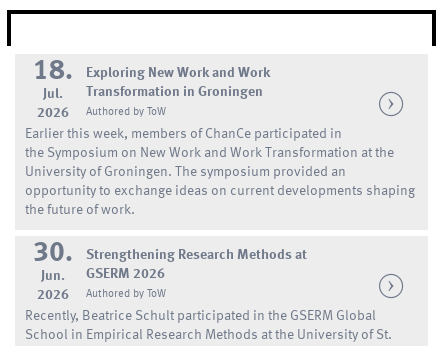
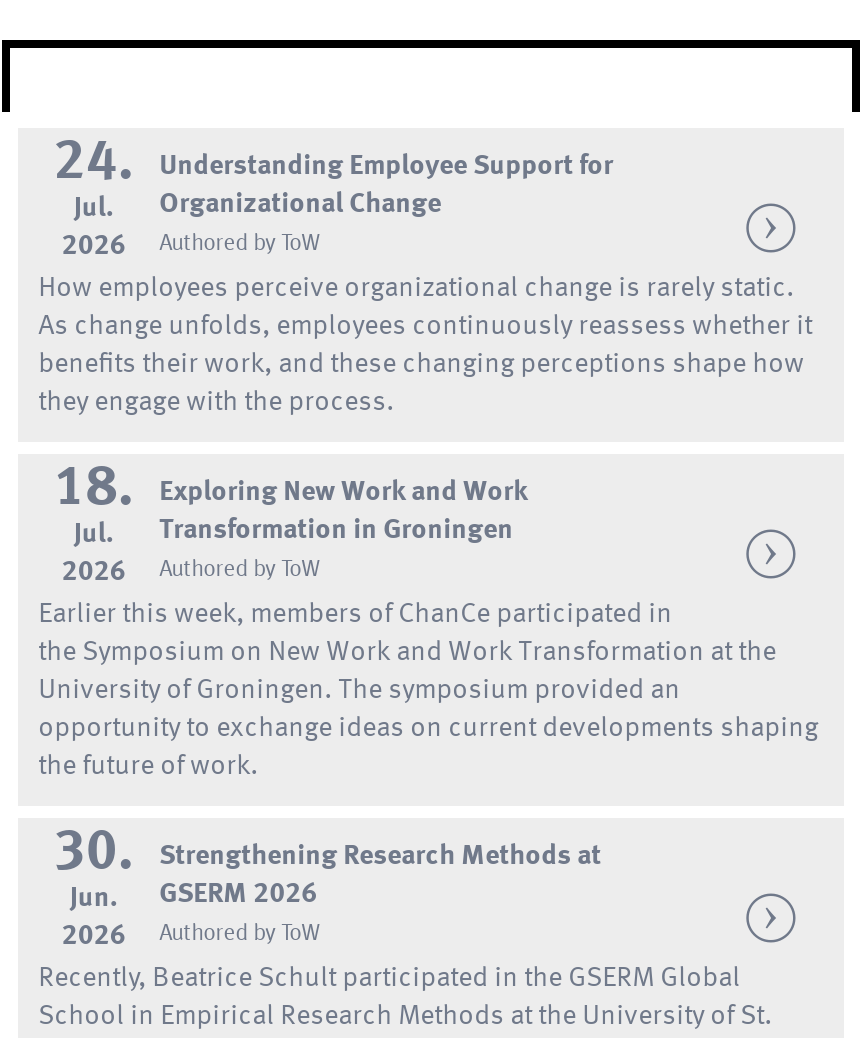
+ Understanding Employee Support for
+ Organizational Change
+ Authored by ToW
+ How employees perceive organizational change is rarely static.
+ As change unfolds, employees continuously reassess whether it
+ benefits their work, and these changing perceptions shape how
+ they engage with the process.

+ 24.
+ Jul.
+ 2026
